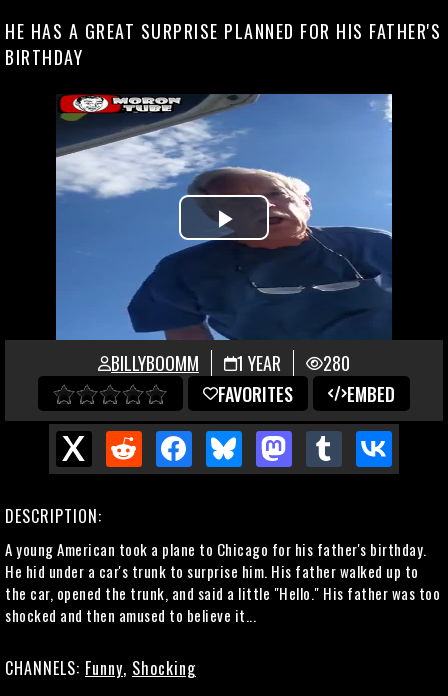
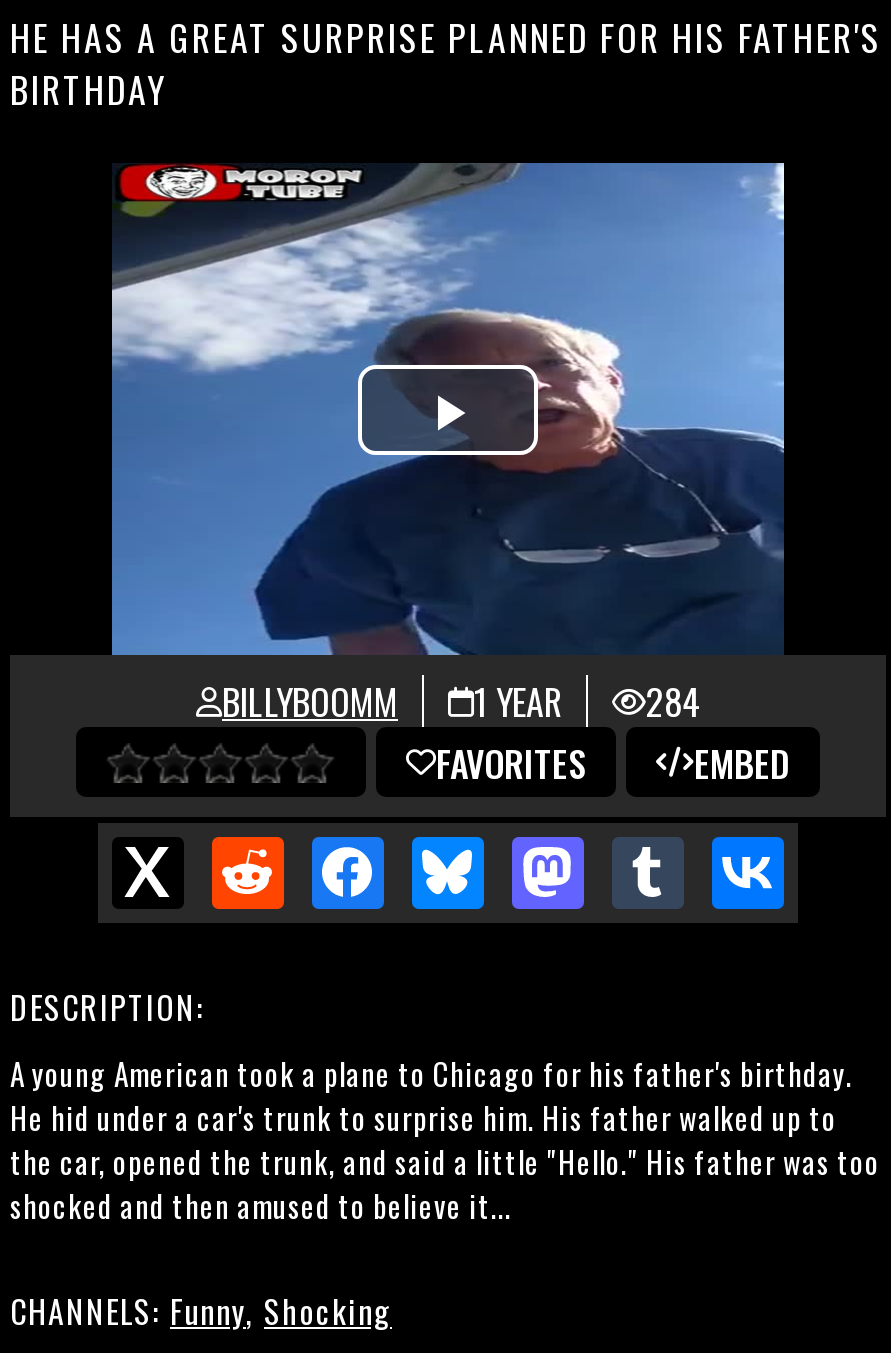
- BILLYBOOMM 1 YEAR 280
+ BILLYBOOMM 1 YEAR 284
